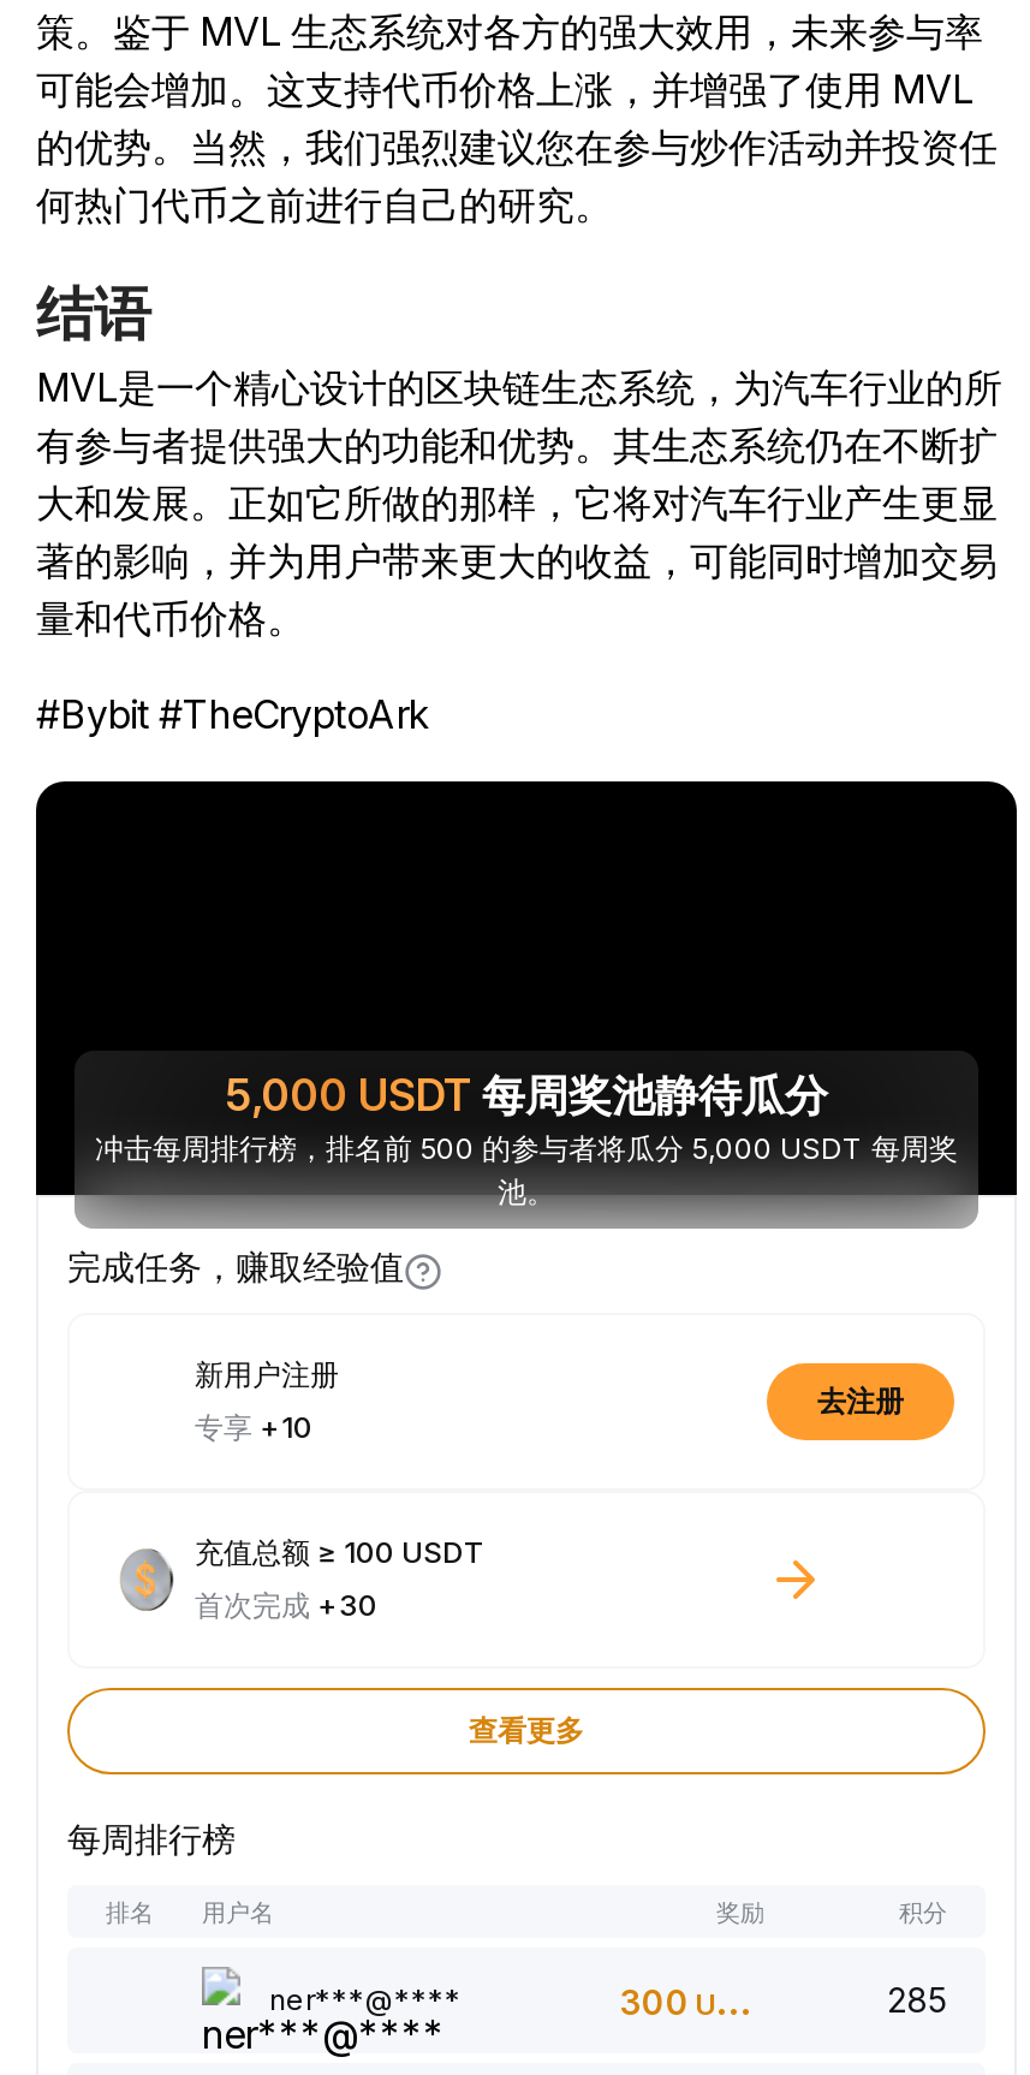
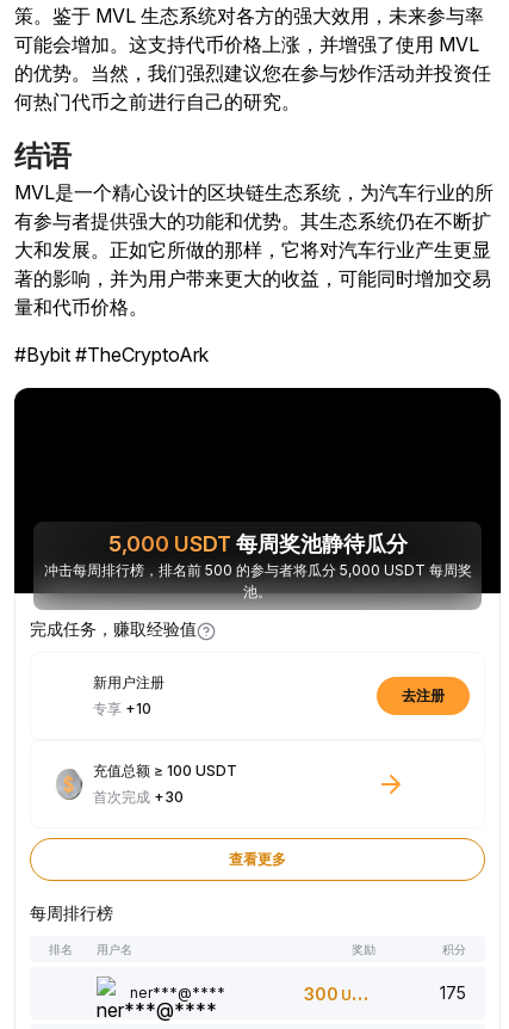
- 285
+ 175
